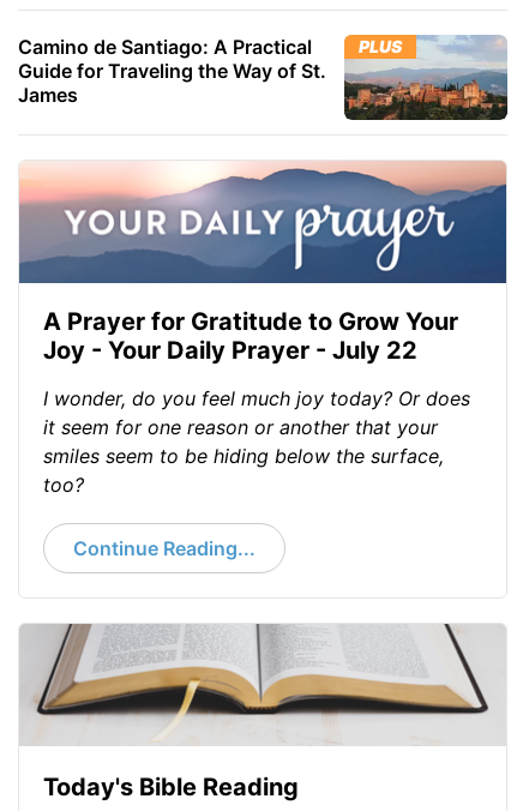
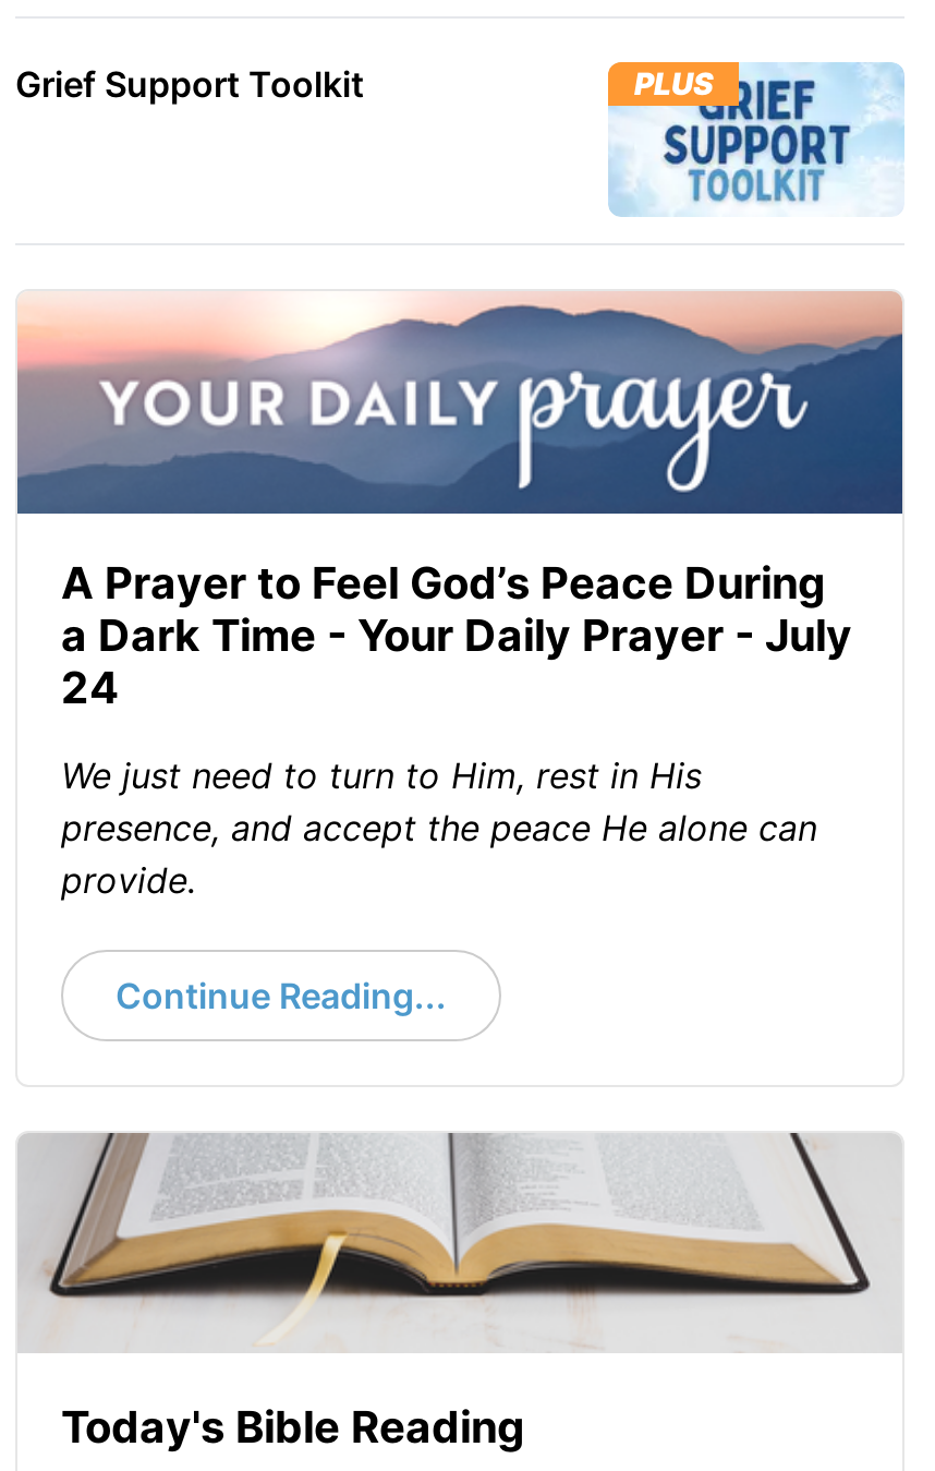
- Camino de Santiago: A Practical
- Guide for Traveling the Way of St.
- James
+ Grief Support Toolkit

- [image]
+ [image]

- A Prayer for Gratitude to Grow Your
- Joy - Your Daily Prayer - July 22
+ A Prayer to Feel God’s Peace During
+ a Dark Time - Your Daily Prayer - July
+ 24

- I wonder, do you feel much joy today? Or does
- it seem for one reason or another that your
- smiles seem to be hiding below the surface,
- too?
+ We just need to turn to Him, rest in His
+ presence, and accept the peace He alone can
+ provide.
